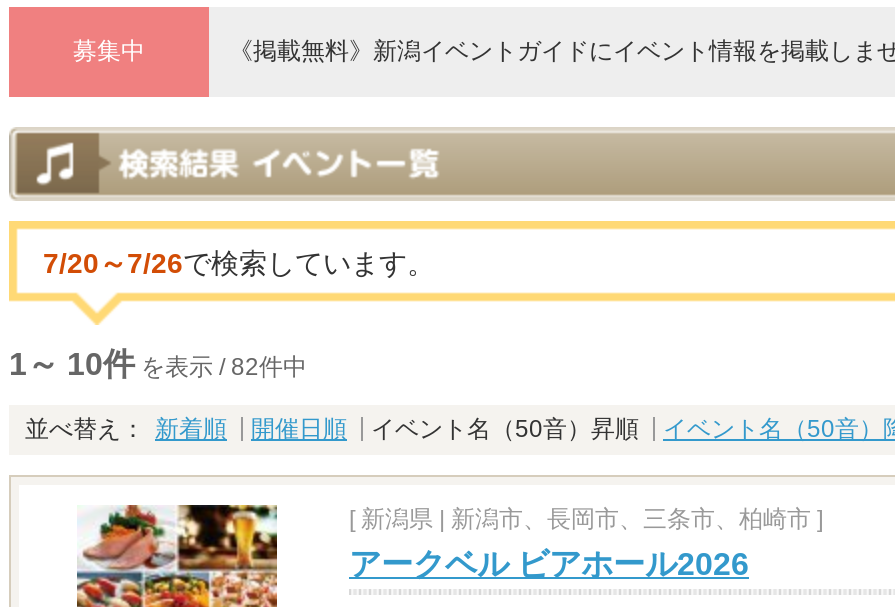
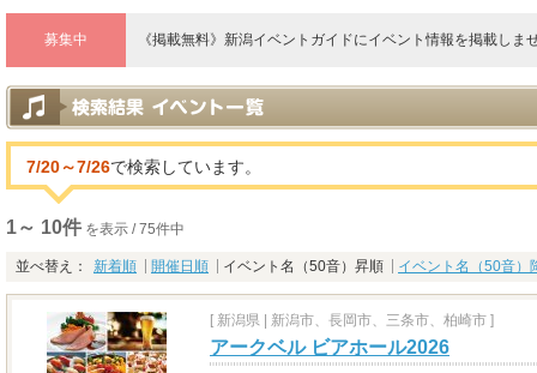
- 1～ 10件 を表示 / 82件中
+ 1～ 10件 を表示 / 75件中
